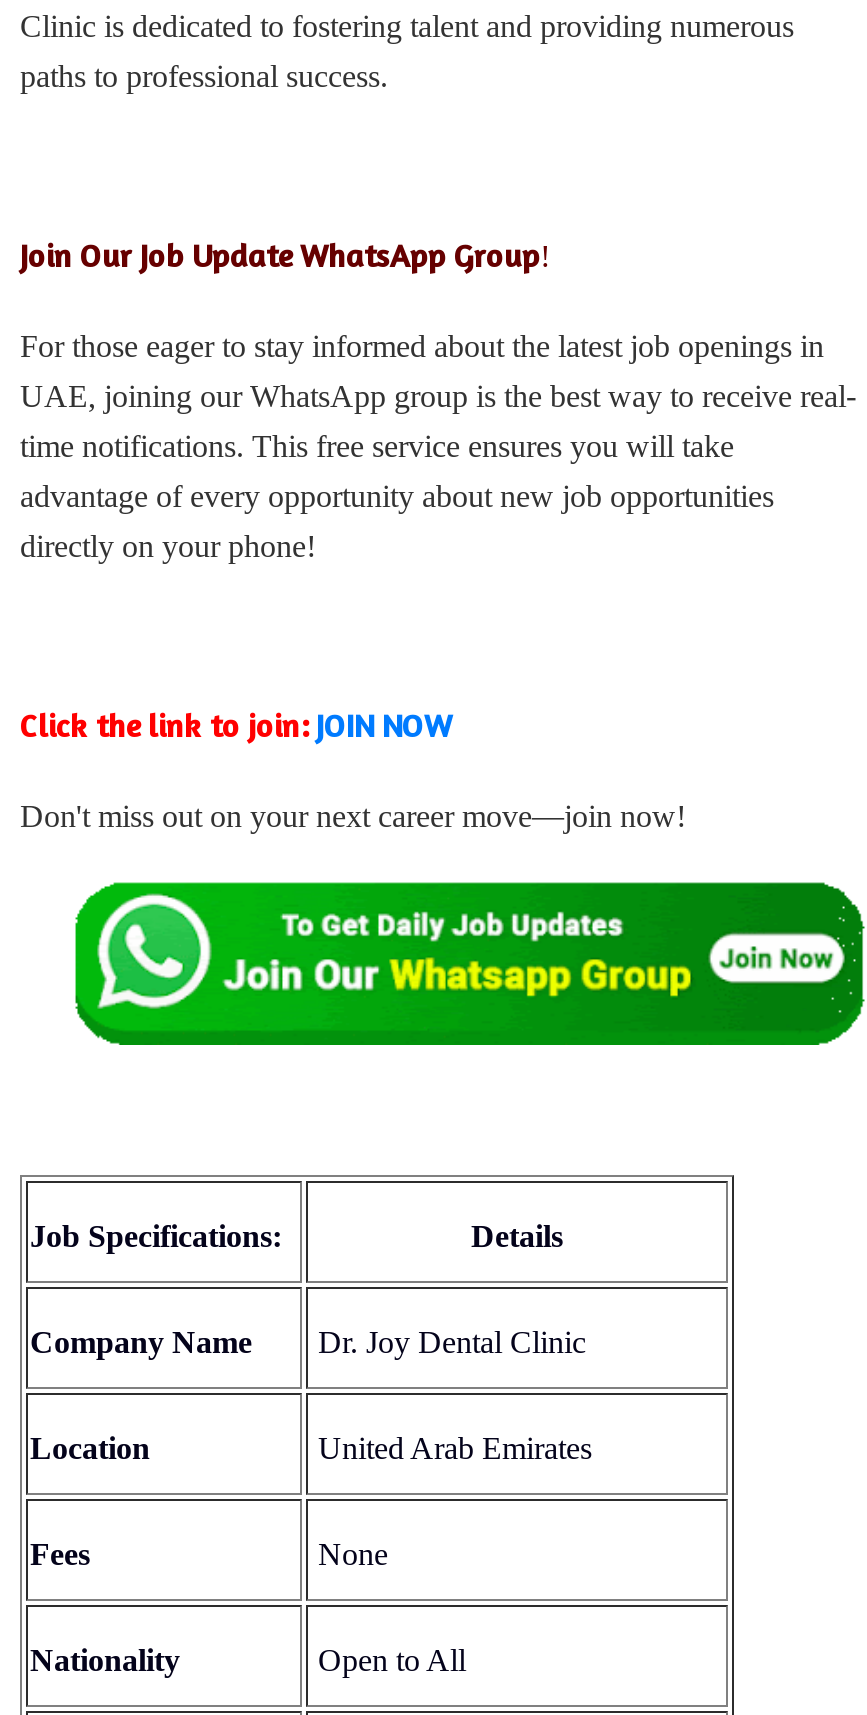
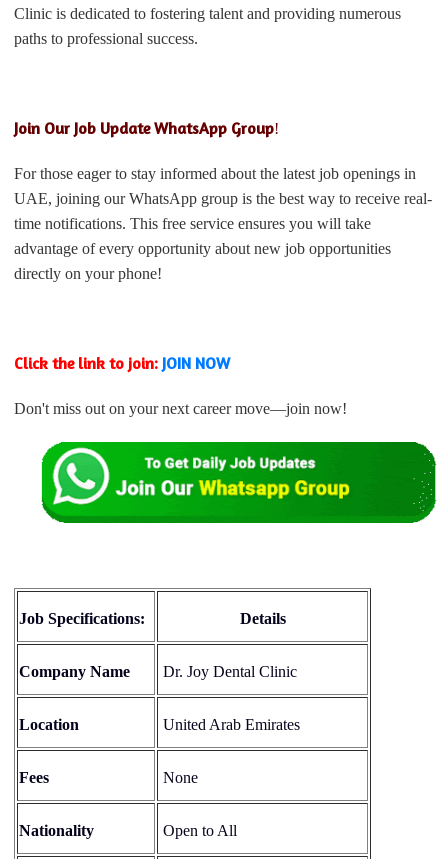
- [image]
